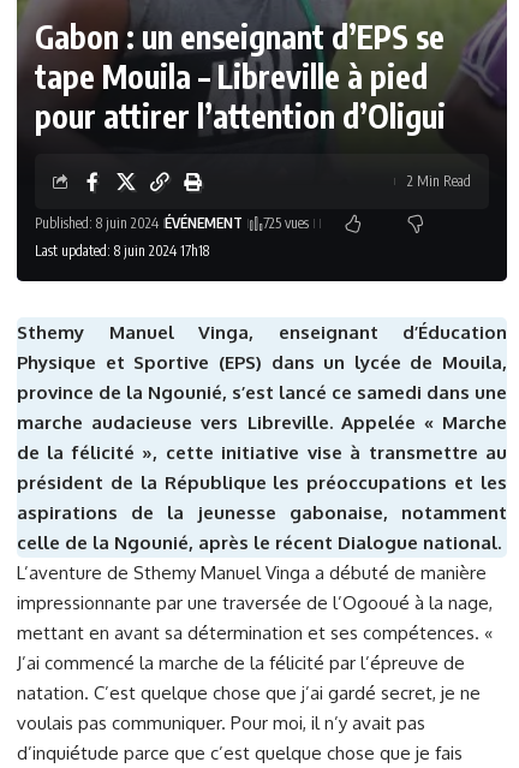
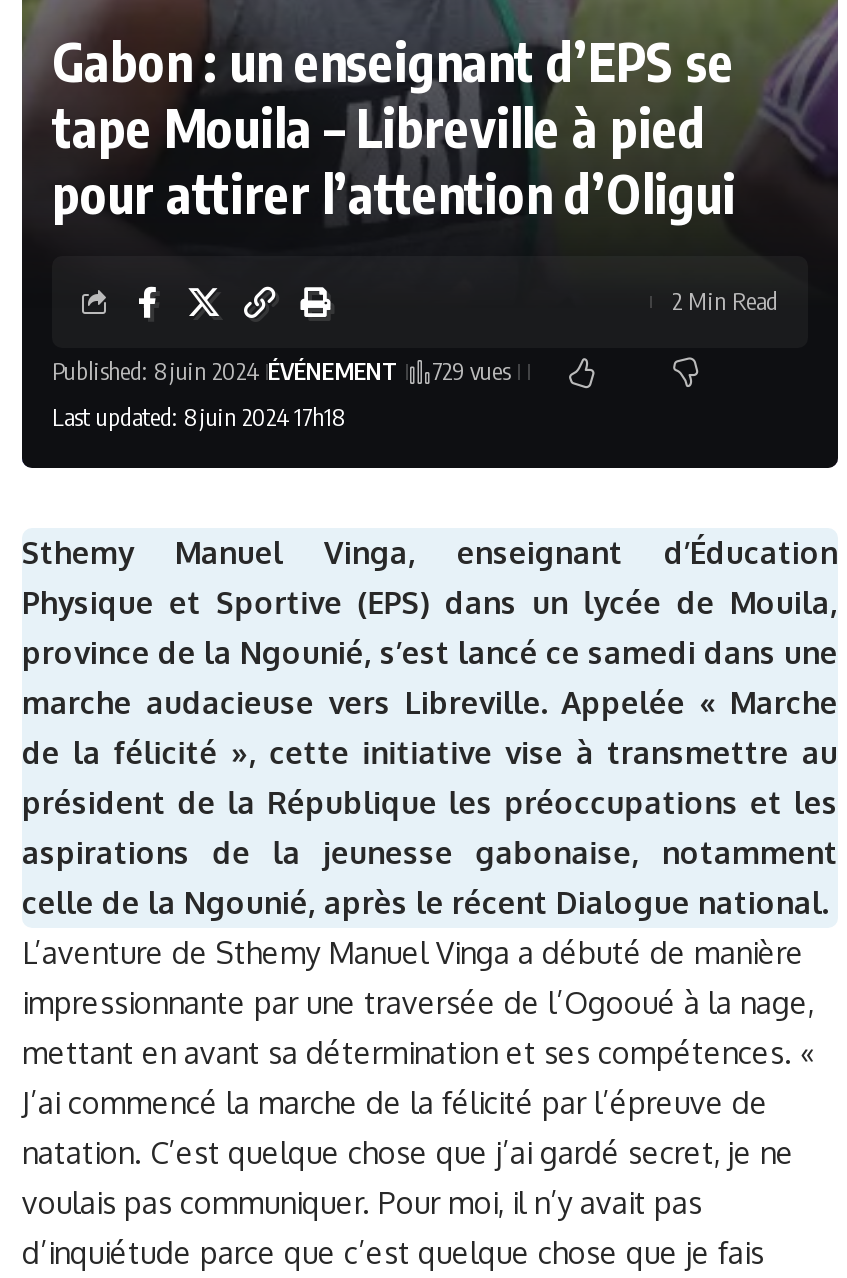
- Published: 8 juin 2024 ÉVÉNEMENT 725 vues
+ Published: 8 juin 2024 ÉVÉNEMENT 729 vues
